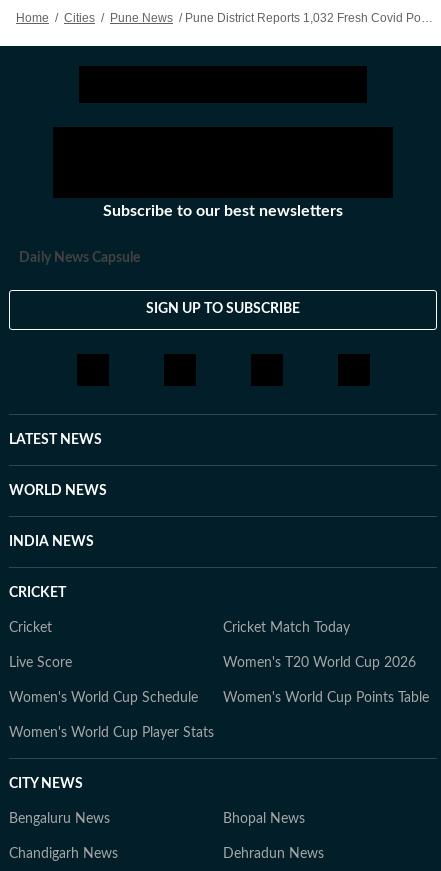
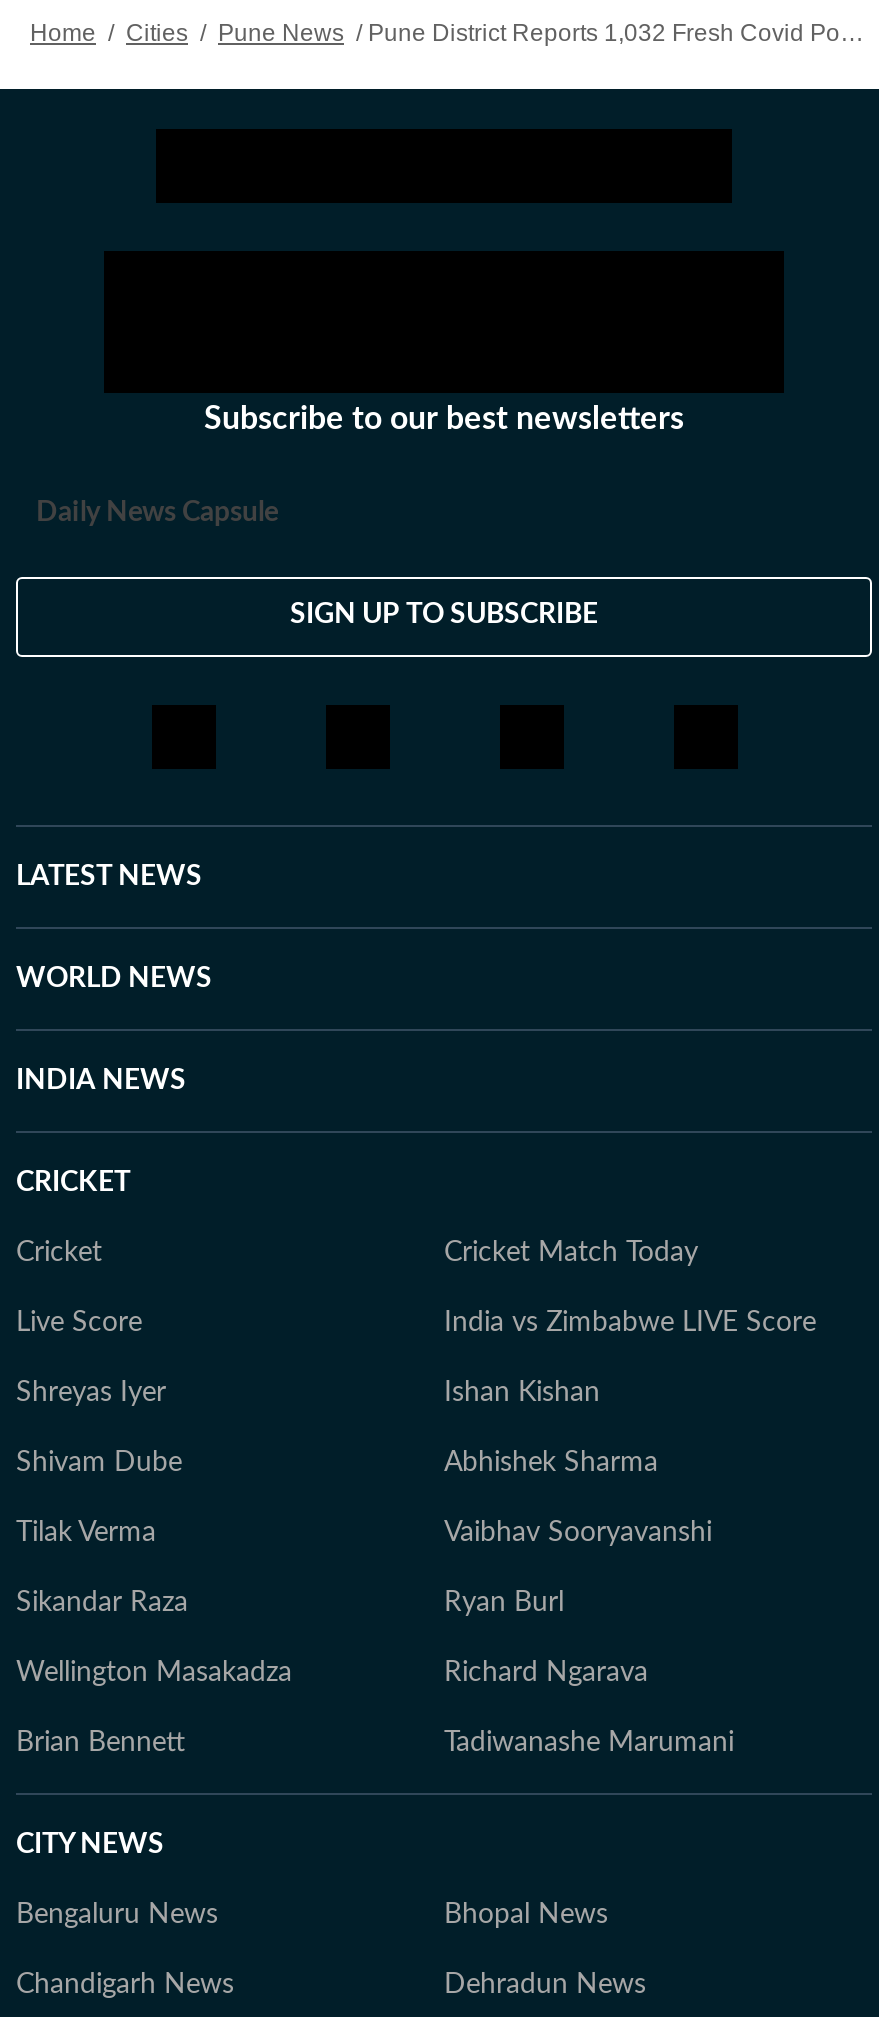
- Women's T20 World Cup 2026
- Women's World Cup Schedule
- Women's World Cup Points Table
- Women's World Cup Player Stats
+ India vs Zimbabwe LIVE Score
+ Shreyas Iyer
+ Ishan Kishan
+ Shivam Dube
+ Abhishek Sharma
+ Tilak Verma
+ Vaibhav Sooryavanshi
+ Sikandar Raza
+ Ryan Burl
+ Wellington Masakadza
+ Richard Ngarava
+ Brian Bennett
+ Tadiwanashe Marumani
